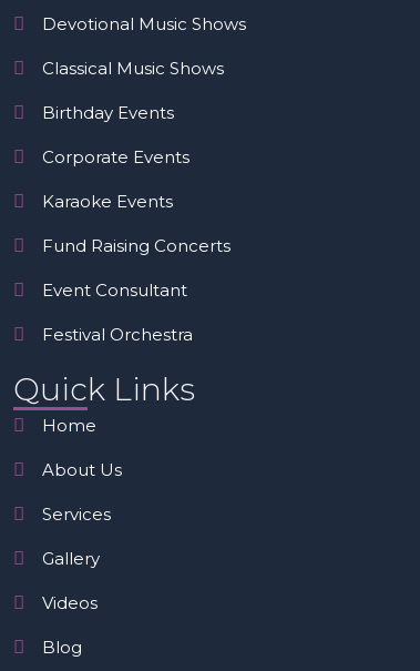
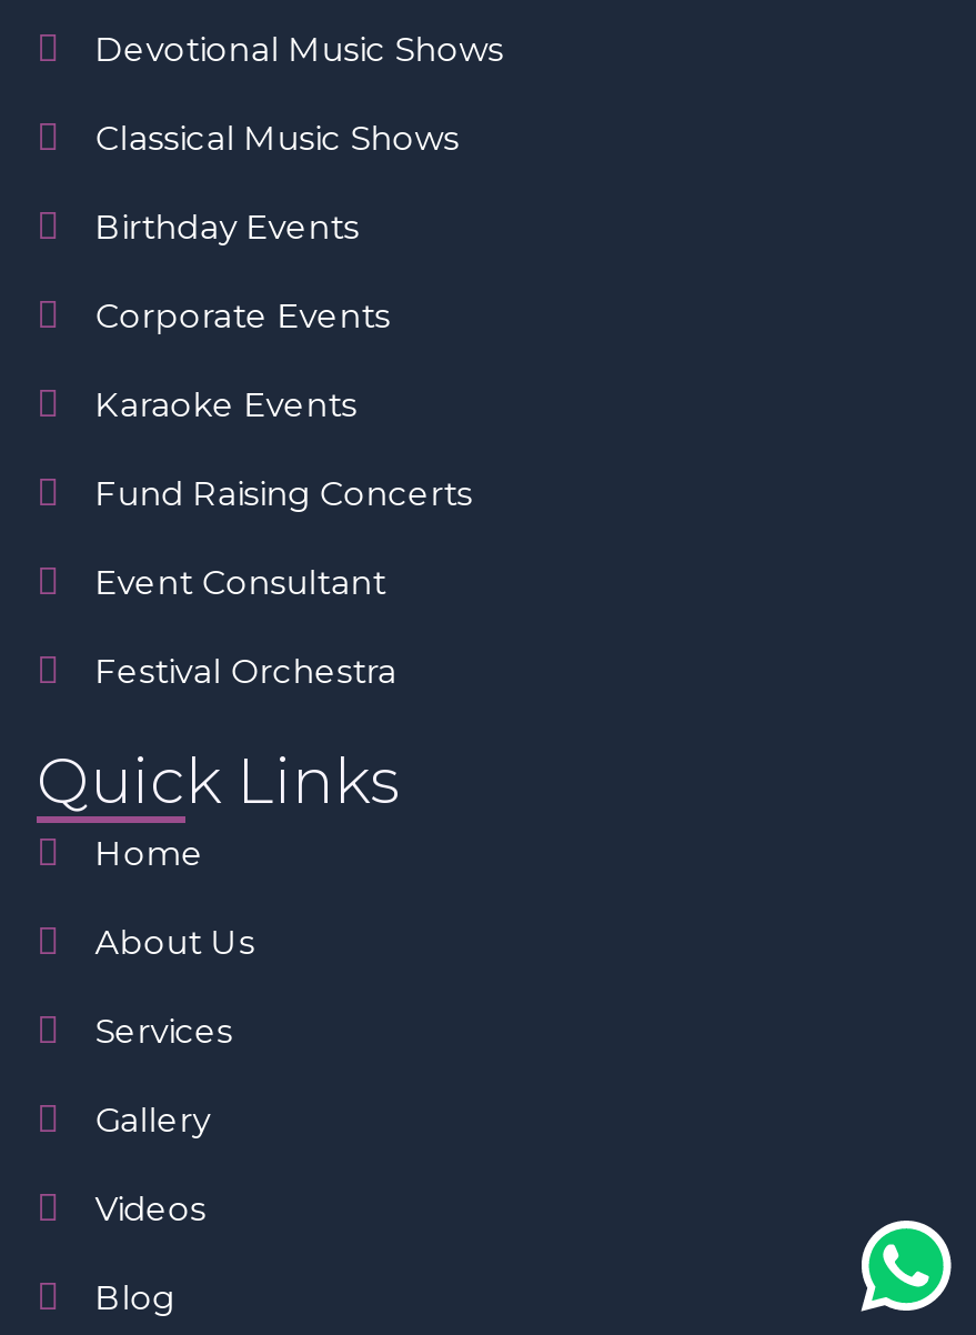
+ [image]
